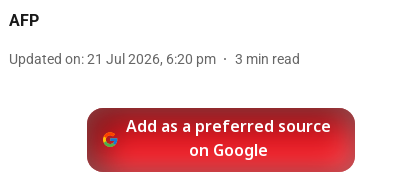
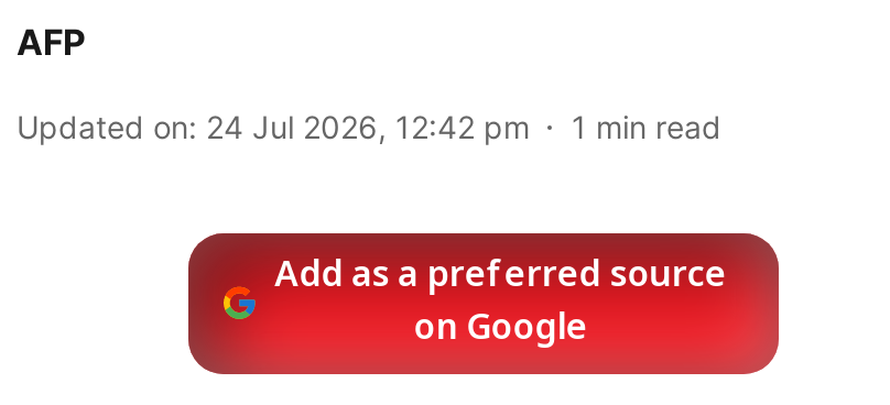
- Updated on: 21 Jul 2026, 6:20 pm
+ Updated on: 24 Jul 2026, 12:42 pm

- 3 min read
+ 1 min read
